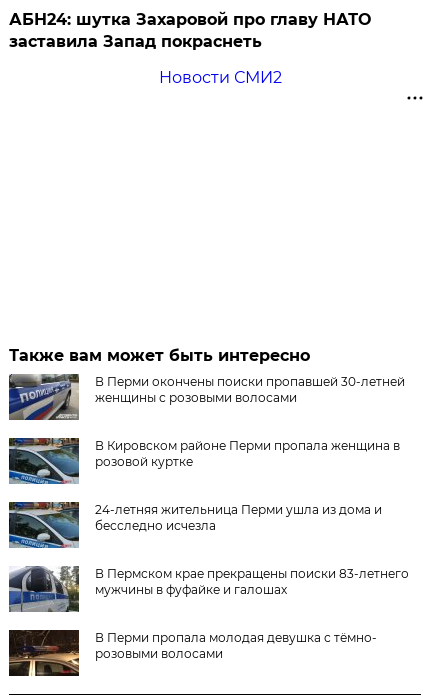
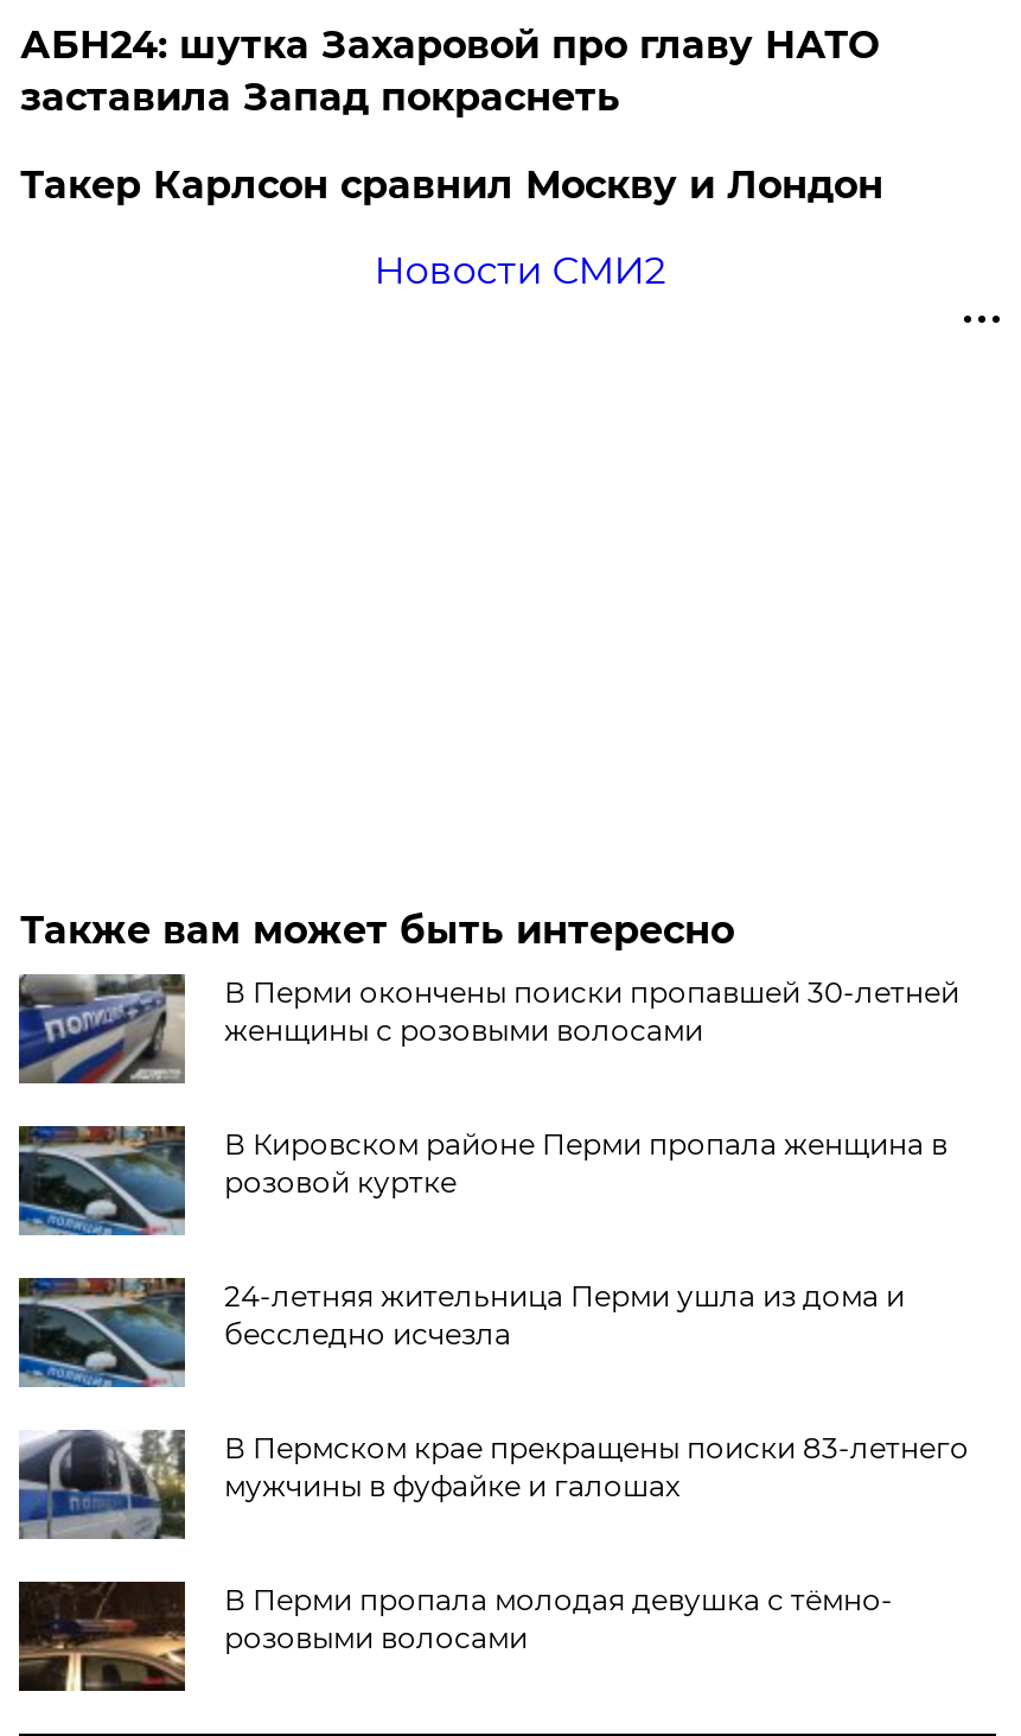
+ Такер Карлсон сравнил Москву и Лондон
